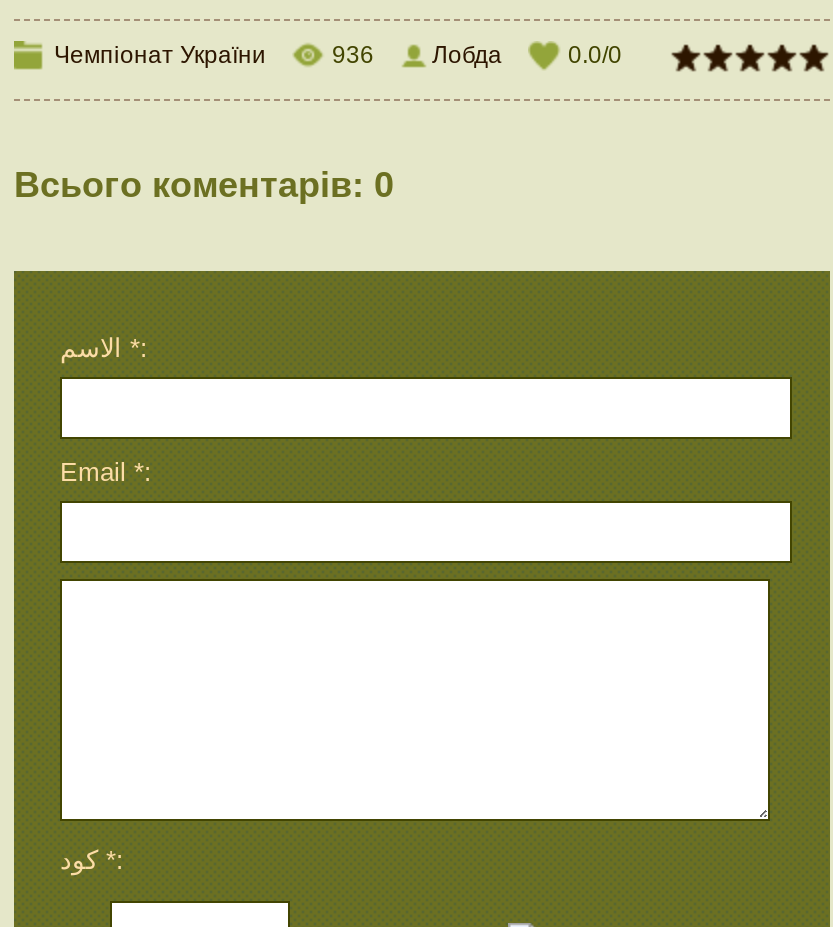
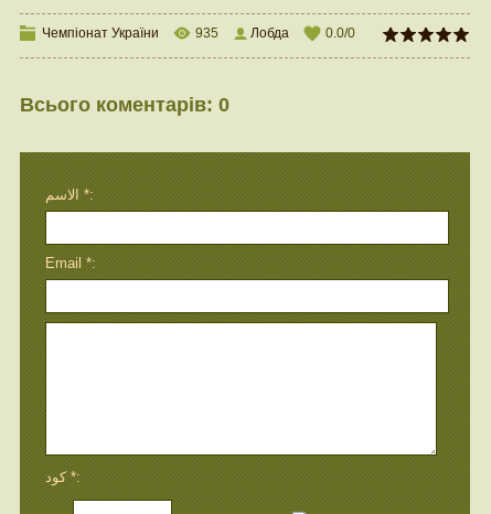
- 936
+ 935
